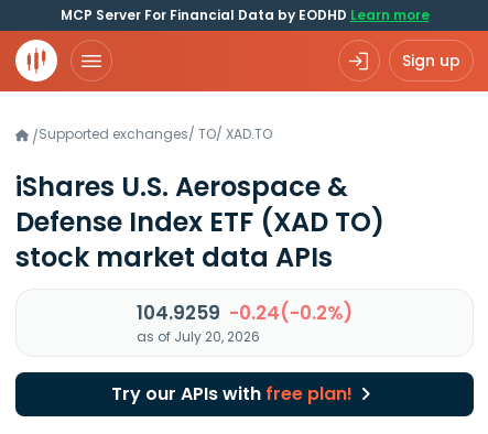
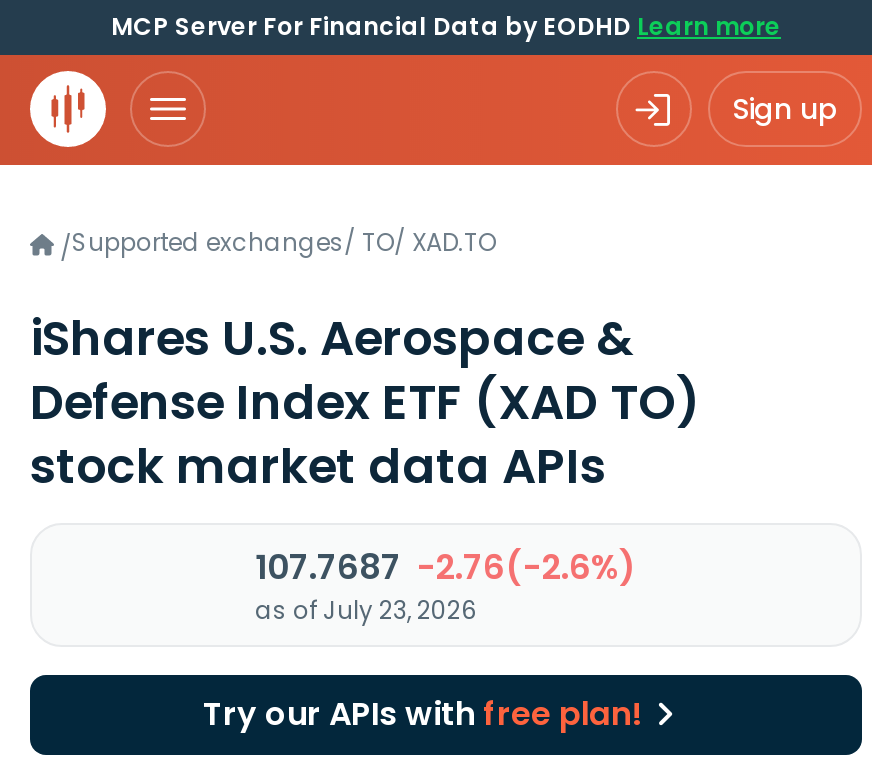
- 104.9259 -0.24(-0.2%)
+ 107.7687 -2.76(-2.6%)

- as of July 20, 2026
+ as of July 23, 2026
